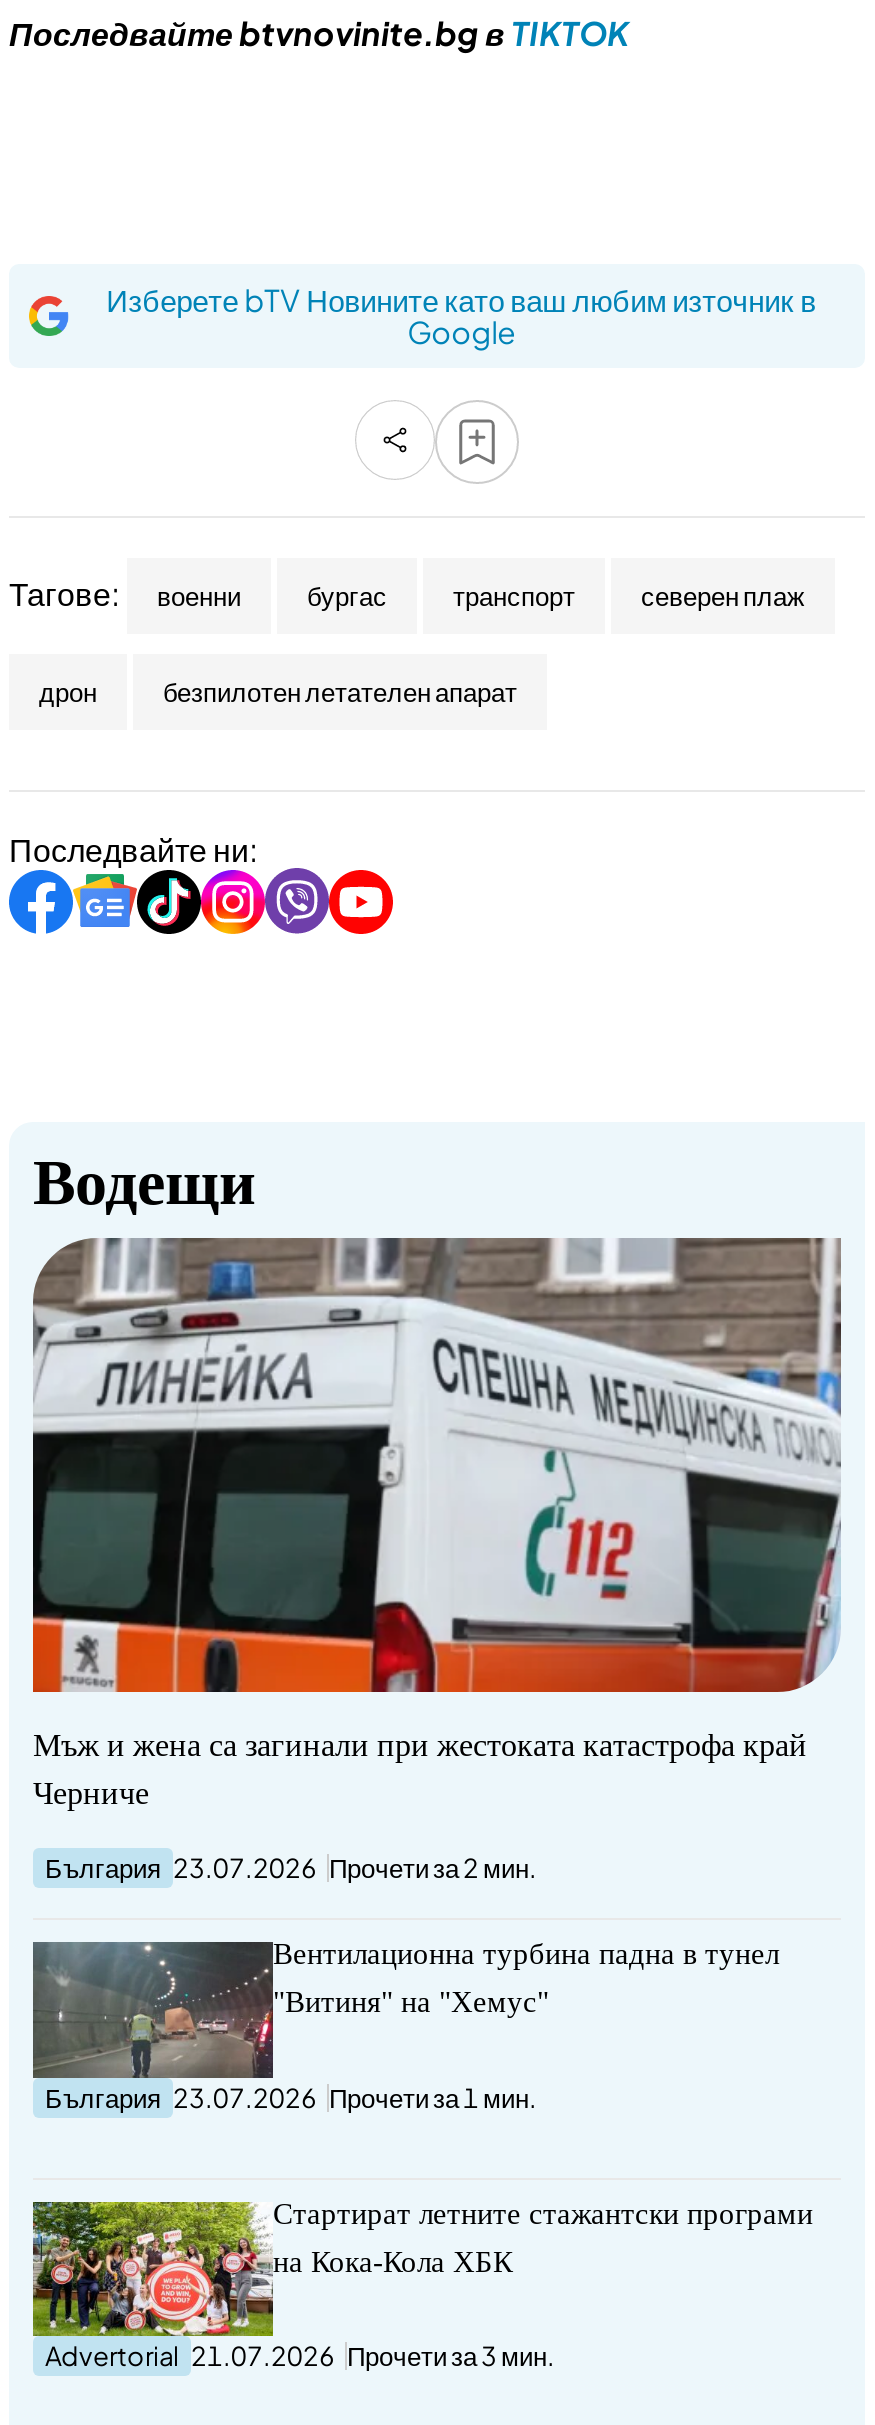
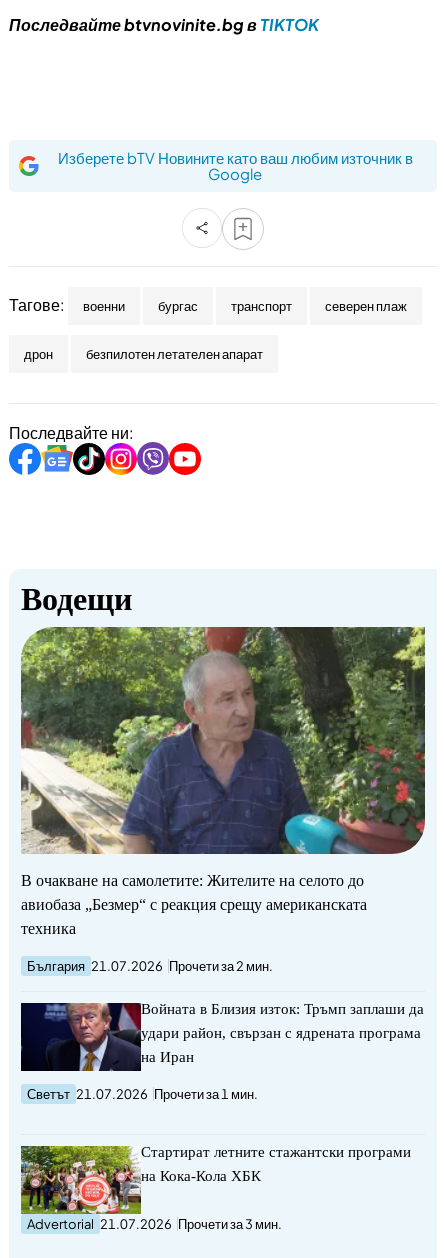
- [image]
- Мъж и жена са загинали при жестоката катастрофа край
- Черниче
- България 23.07.2026 Прочети за 2 мин.
- Вентилационна турбина падна в тунел
- "Витиня" на "Хемус"
- България 23.07.2026 Прочети за 1 мин.
+ [image]
+ В очакване на самолетите: Жителите на селото до
+ авиобаза „Безмер“ с реакция срещу американската
+ техника
+ България 21.07.2026 Прочети за 2 мин.
+ Войната в Близия изток: Тръмп заплаши да
+ удари район, свързан с ядрената програма
+ на Иран
+ Светът 21.07.2026 Прочети за 1 мин.

- [image]
+ [image]
